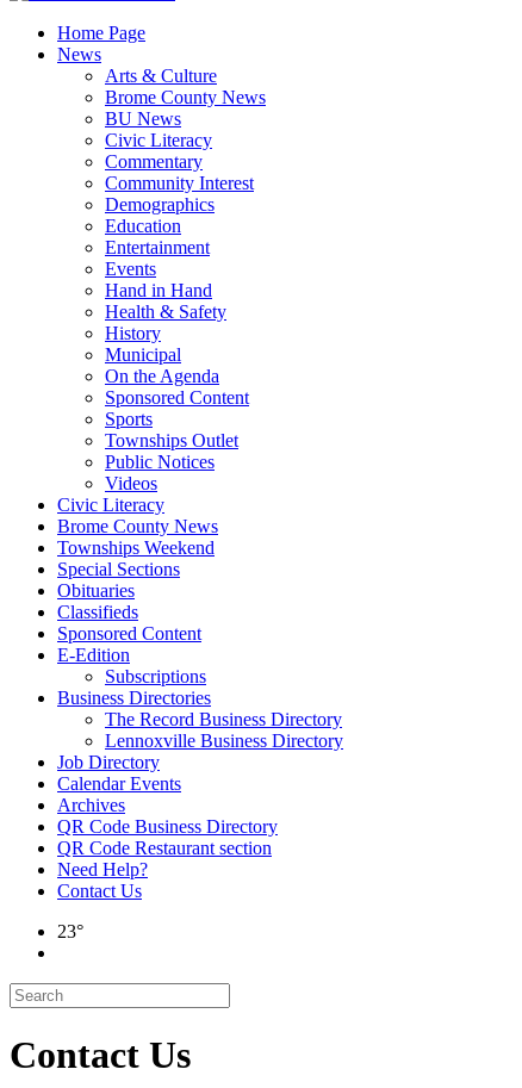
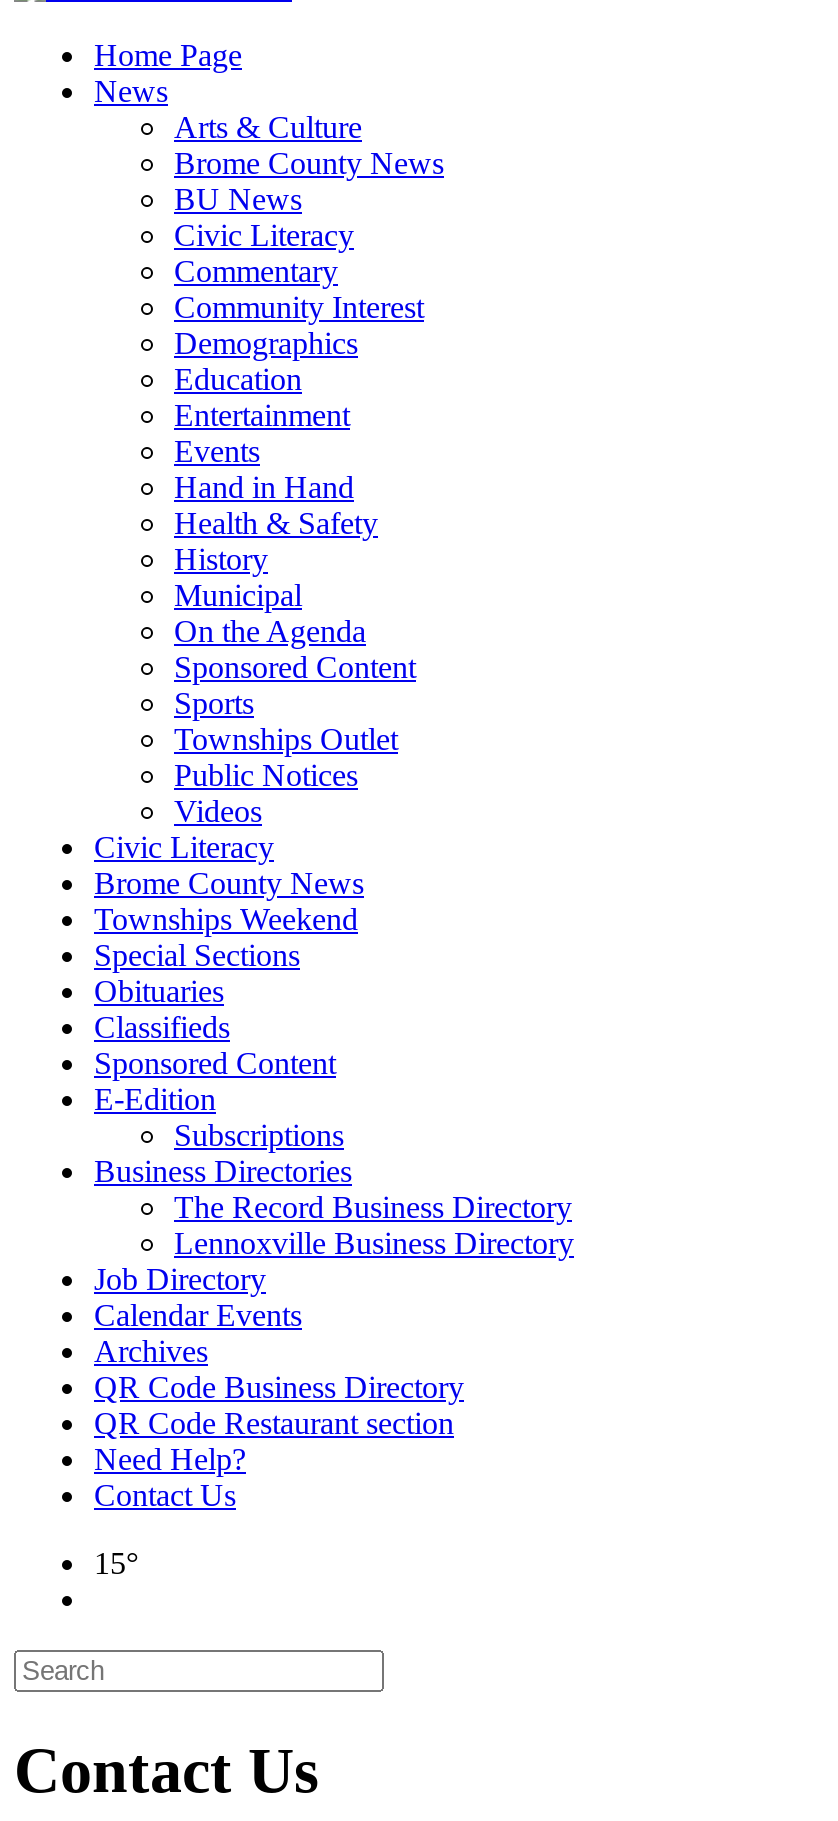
- 23°
+ 15°
